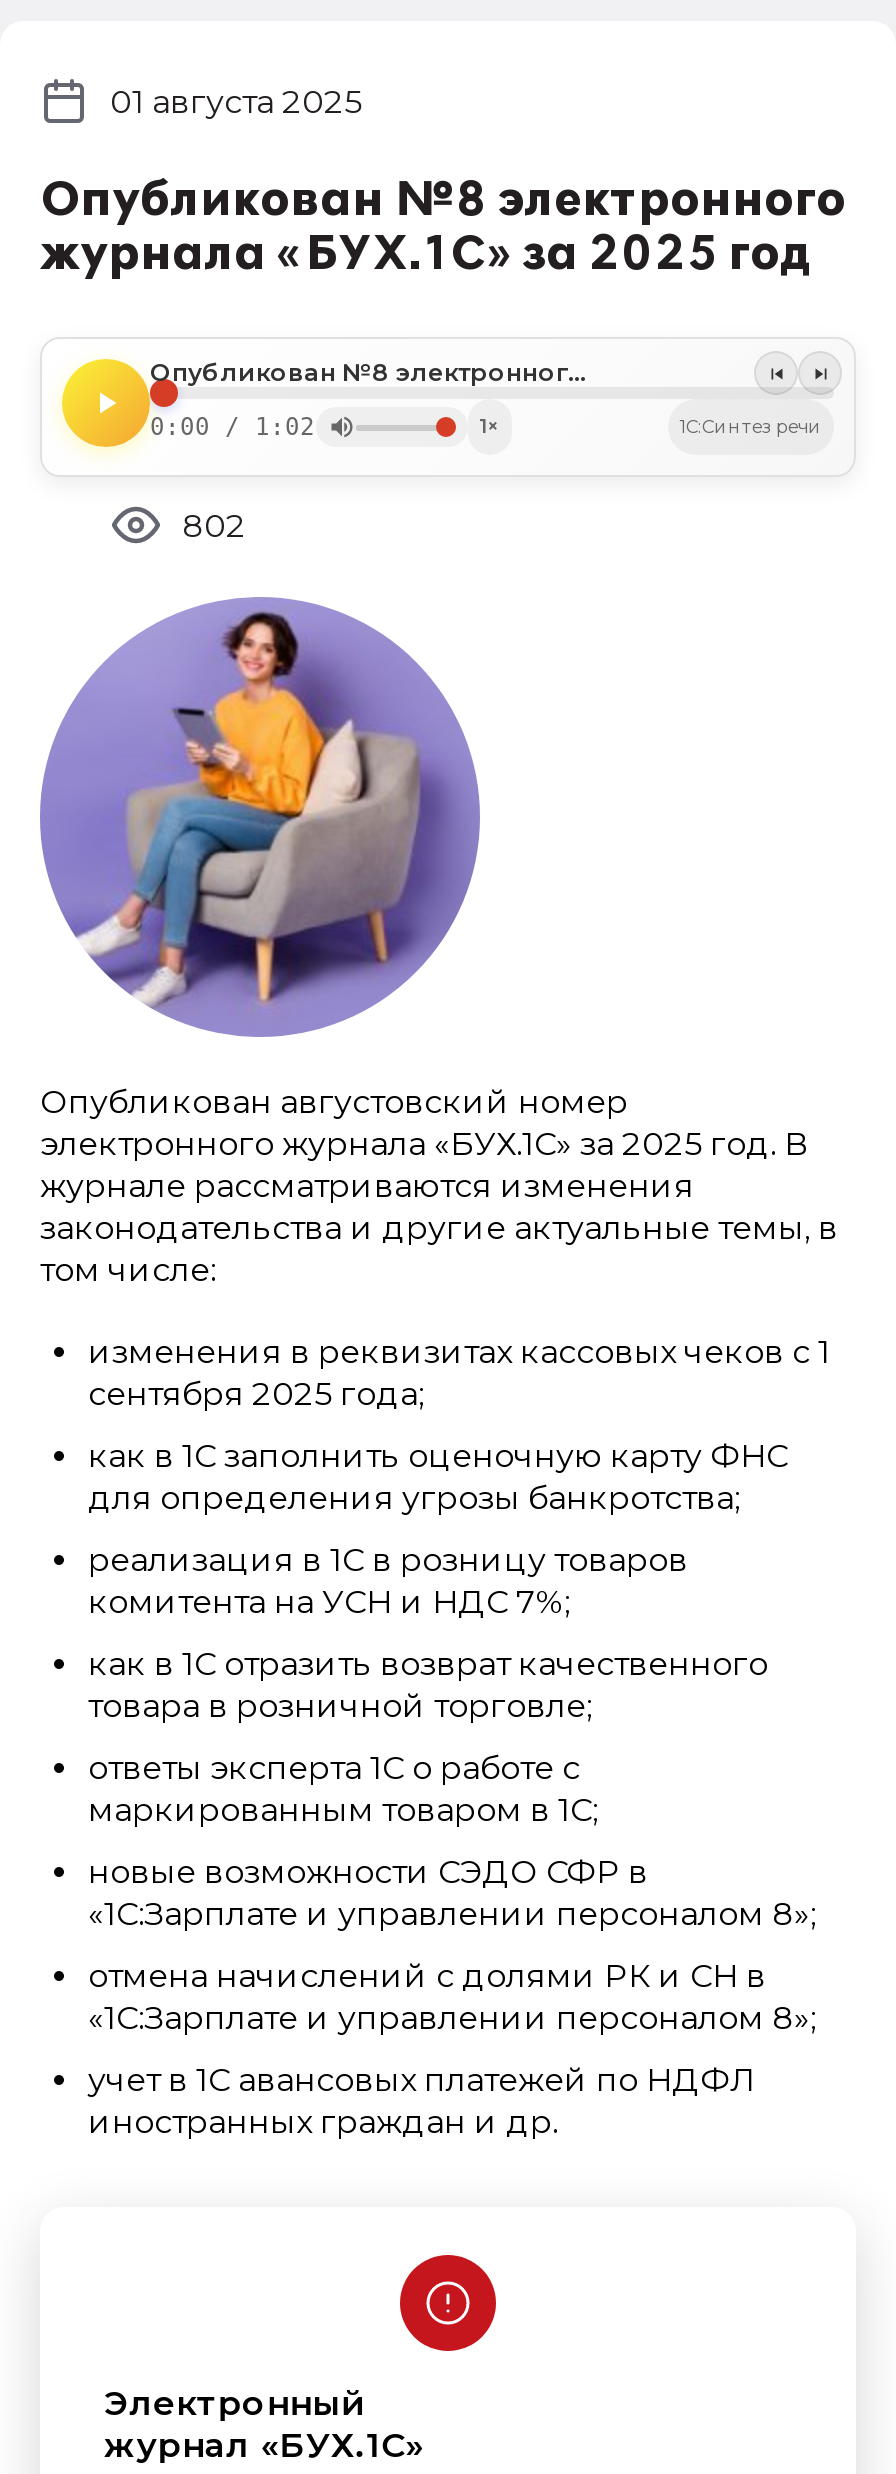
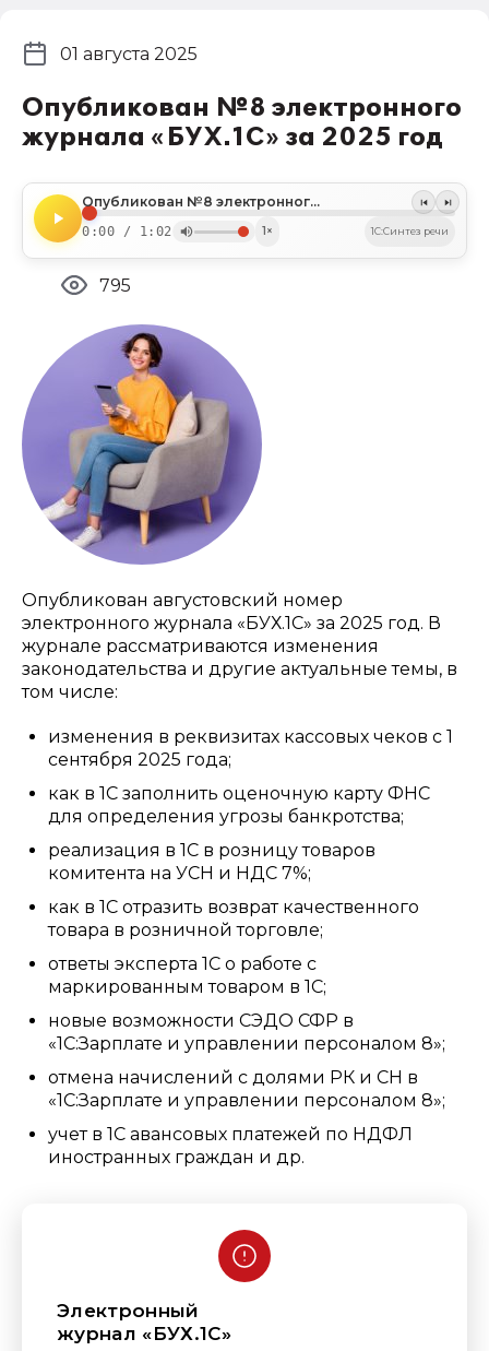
- 802
+ 795
